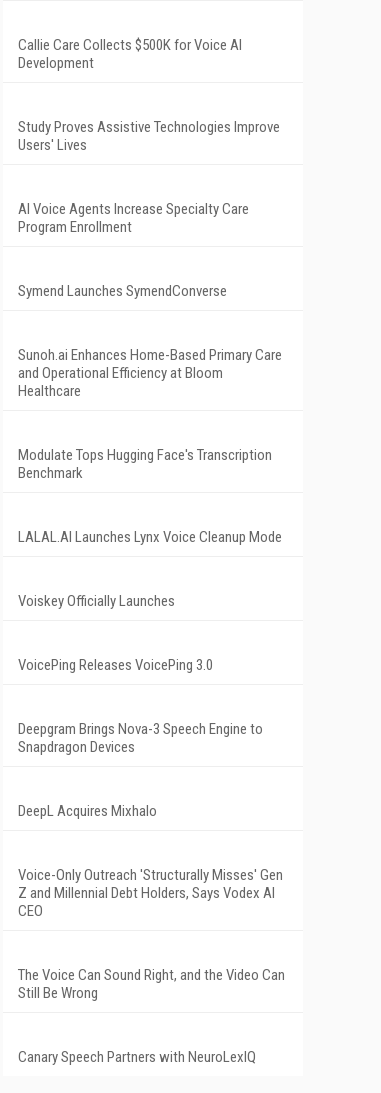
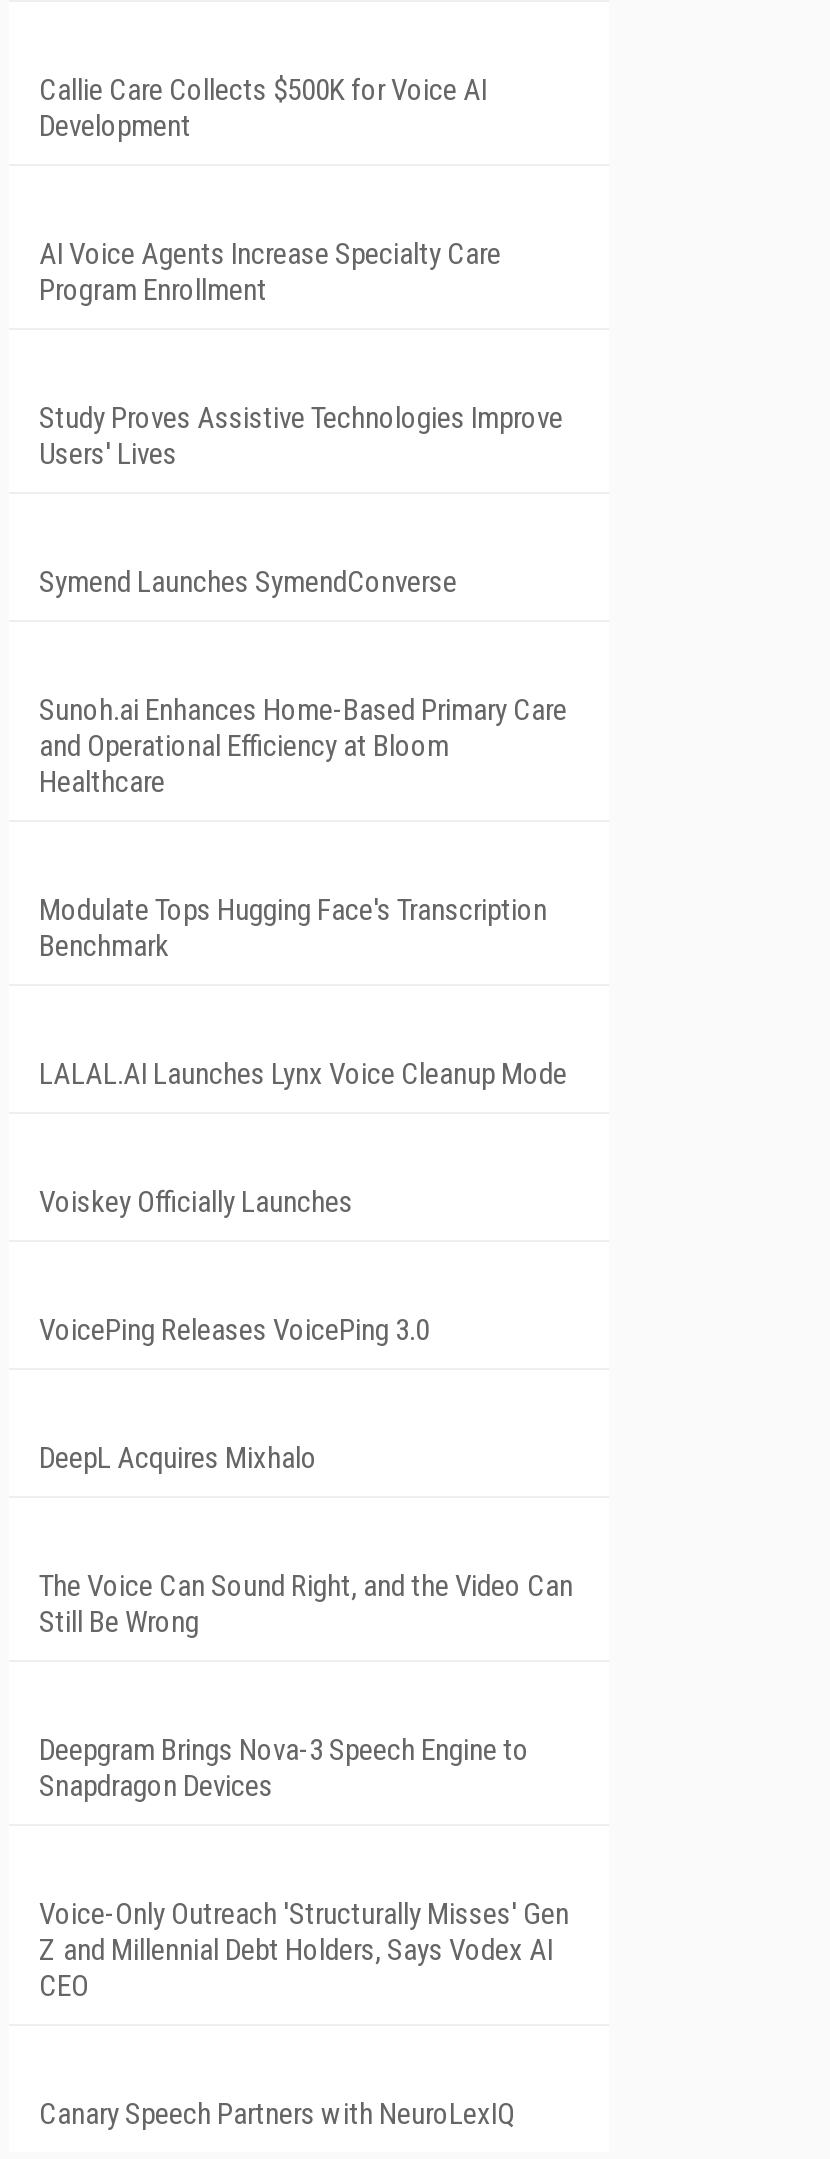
moved down: Study Proves Assistive Technologies Improve | Users' Lives

moved up: AI Voice Agents Increase Specialty Care | Program Enrollment

moved down: Deepgram Brings Nova-3 Speech Engine to | Snapdragon Devices

moved up: DeepL Acquires Mixhalo

moved down: Voice-Only Outreach 'Structurally Misses' Gen | Z and Millennial Debt Holders, Says Vodex AI | CEO

moved up: The Voice Can Sound Right, and the Video Can | Still Be Wrong
